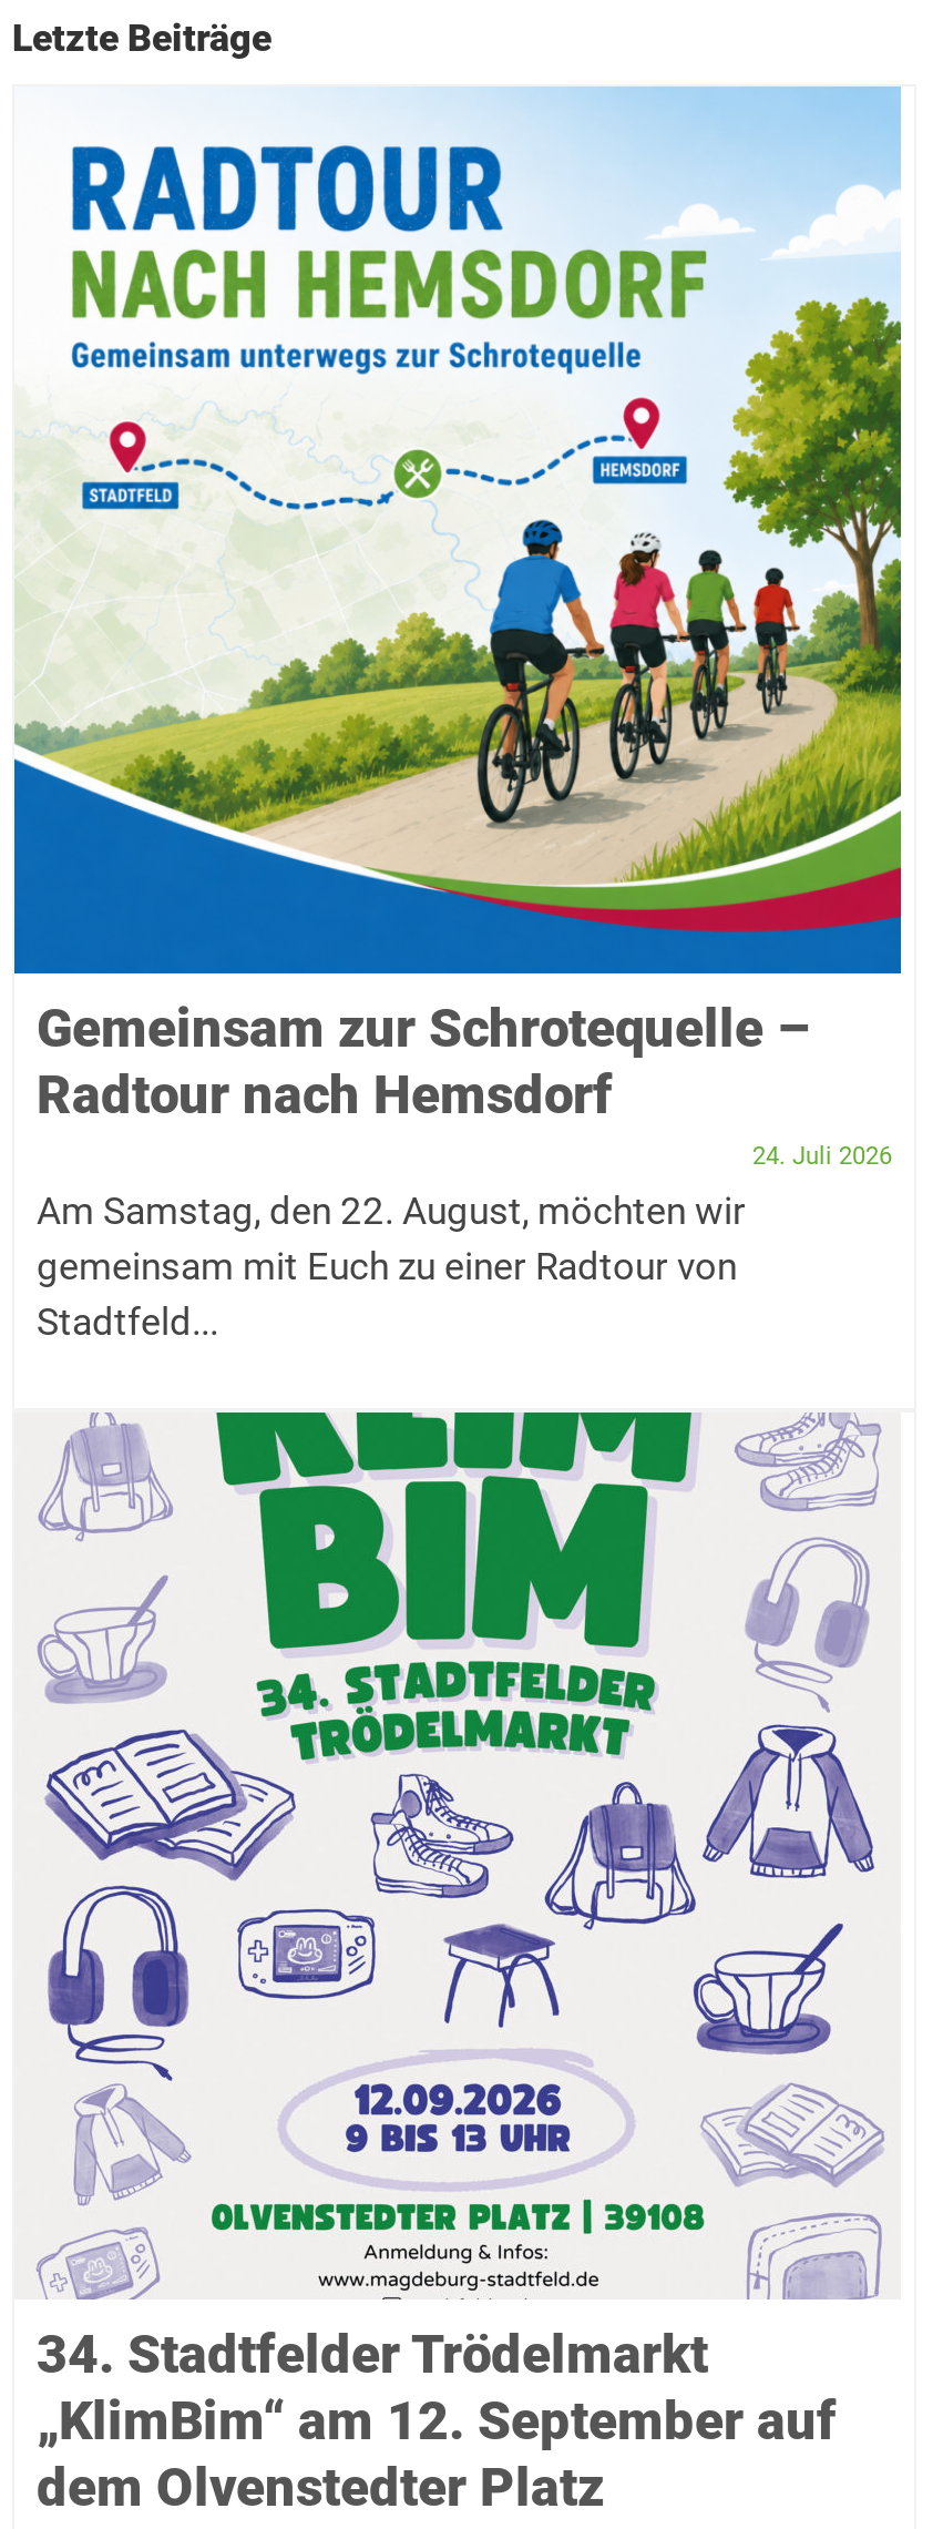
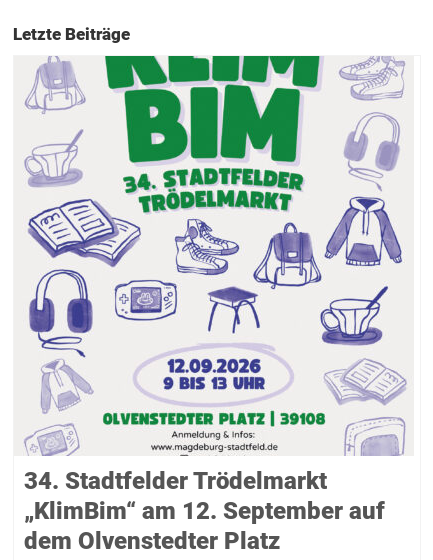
- [image]
- Gemeinsam zur Schrotequelle –
- Radtour nach Hemsdorf
- 24. Juli 2026
- Am Samstag, den 22. August, möchten wir
- gemeinsam mit Euch zu einer Radtour von
- Stadtfeld...
